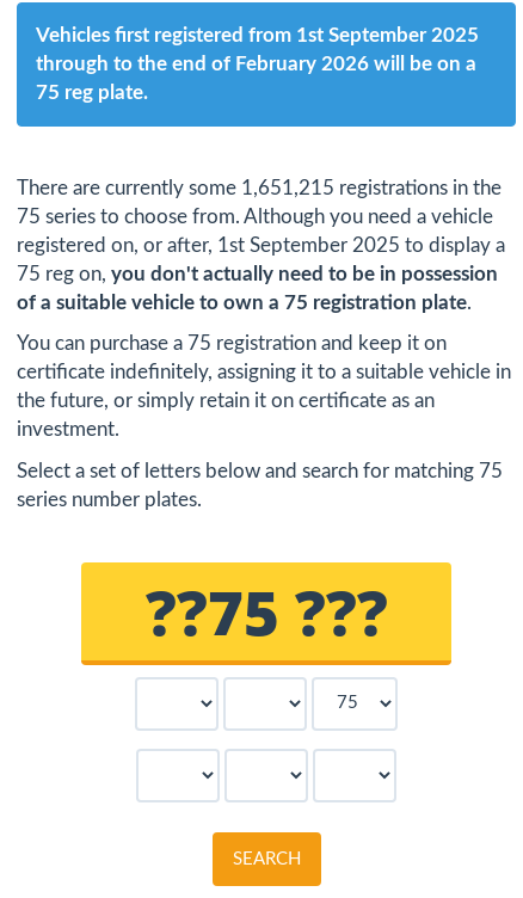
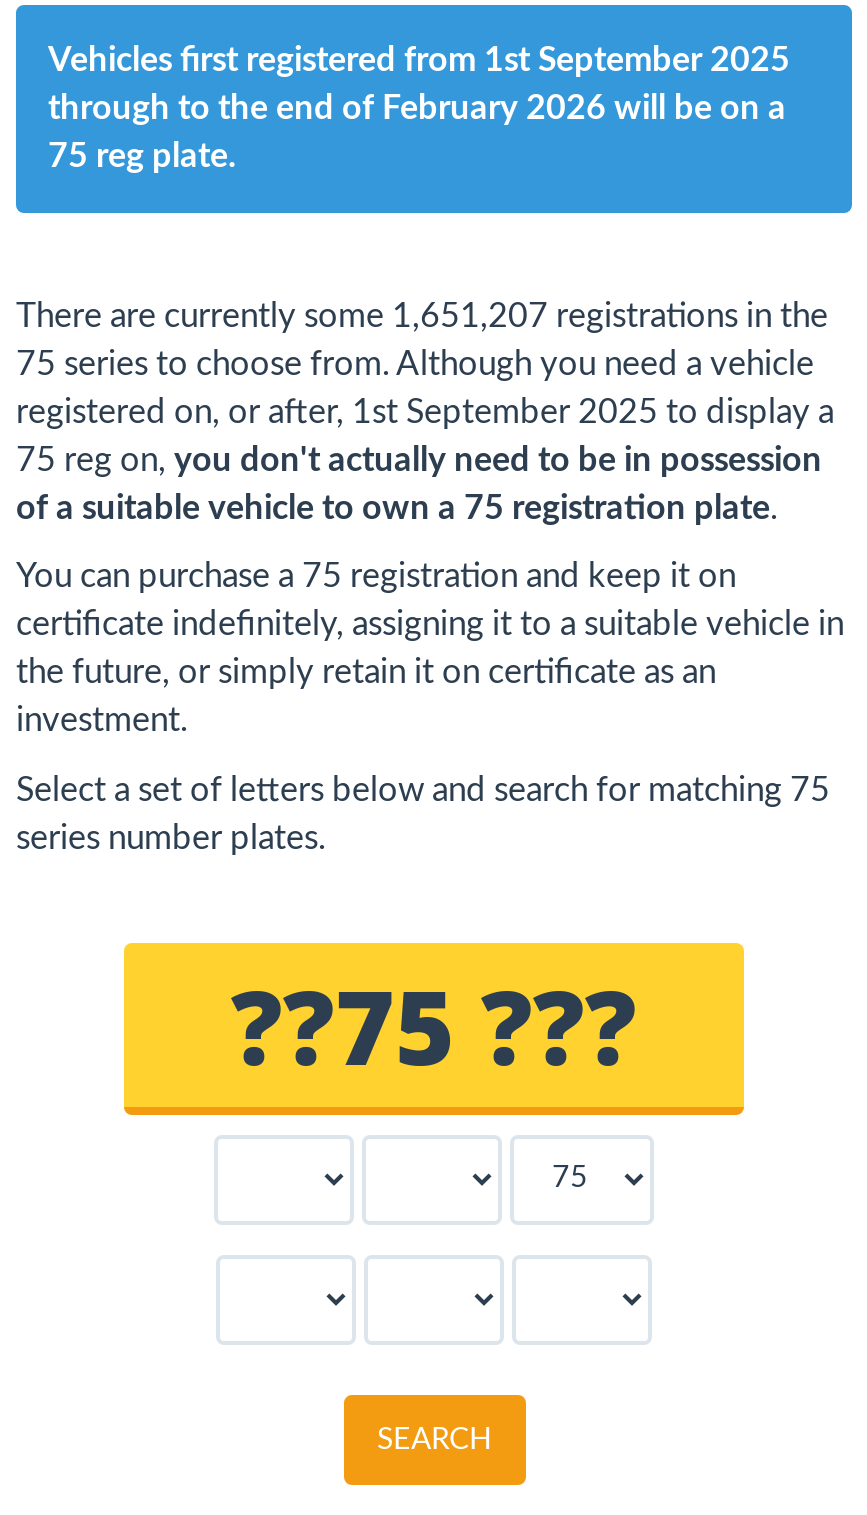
- There are currently some 1,651,215 registrations in the
+ There are currently some 1,651,207 registrations in the
